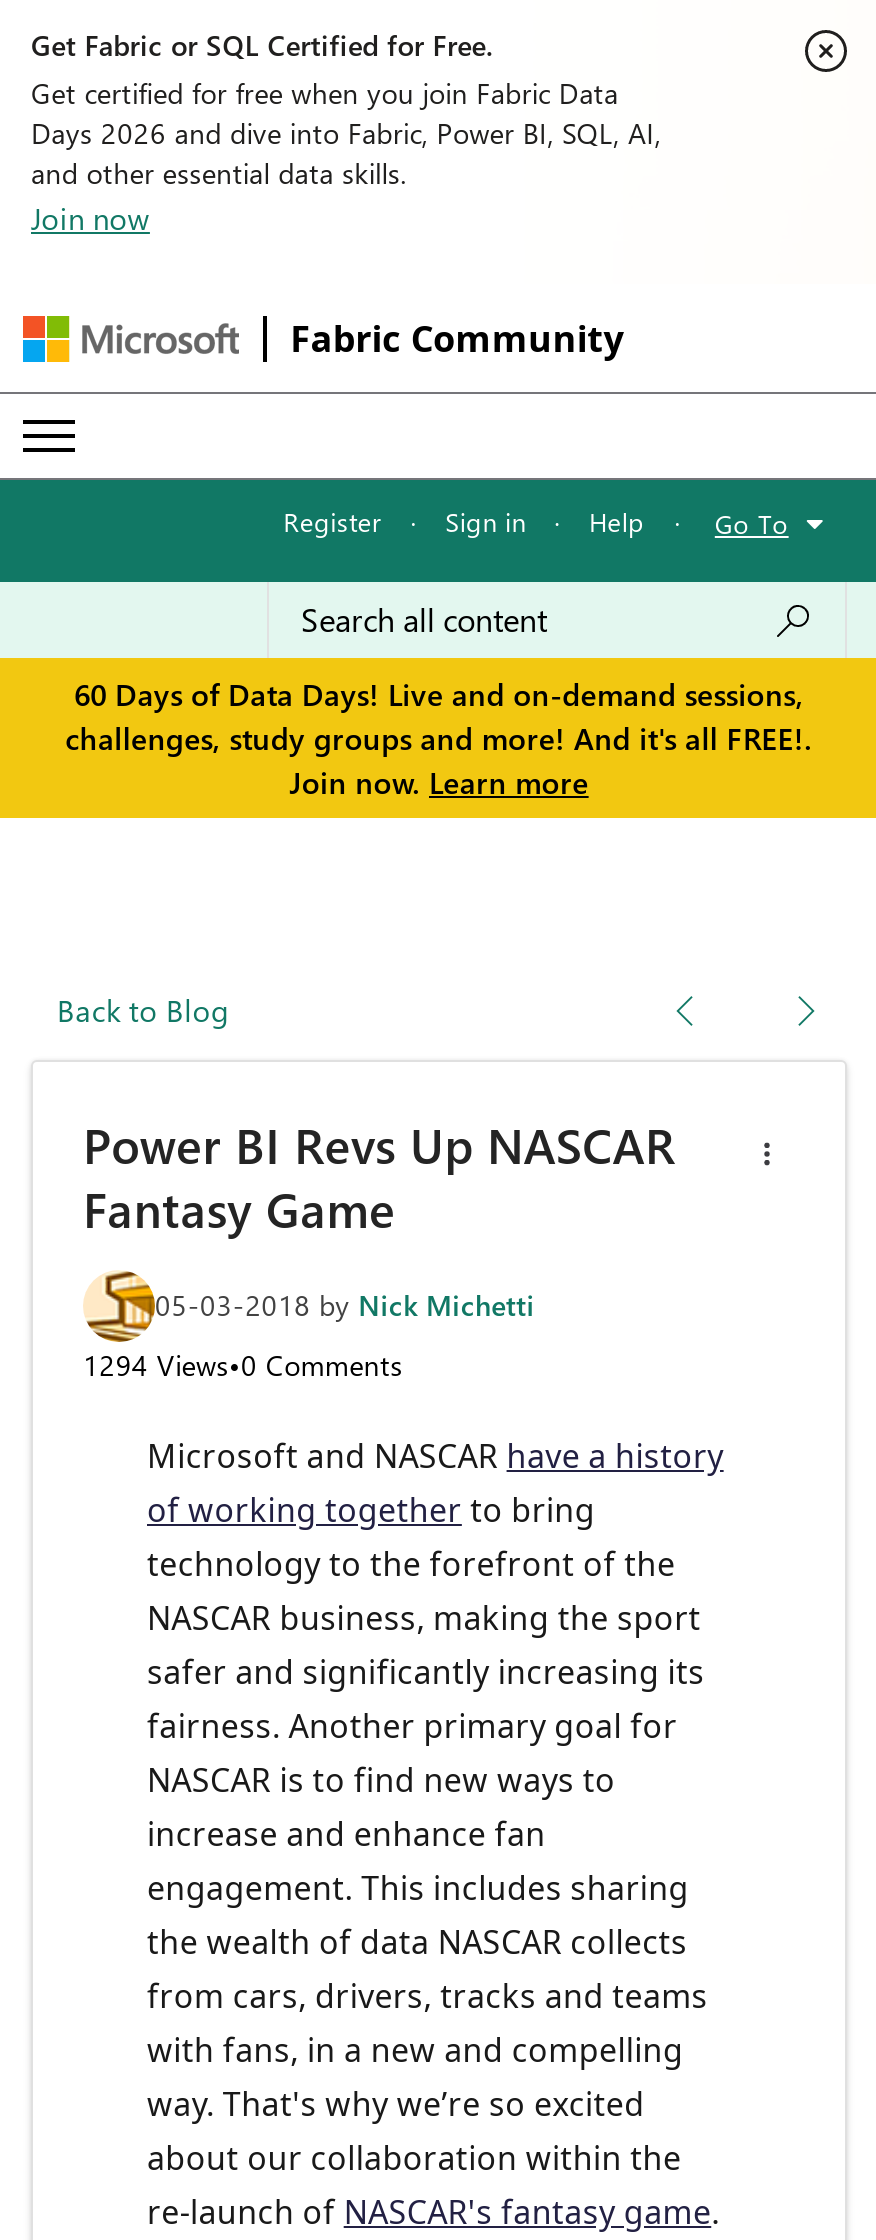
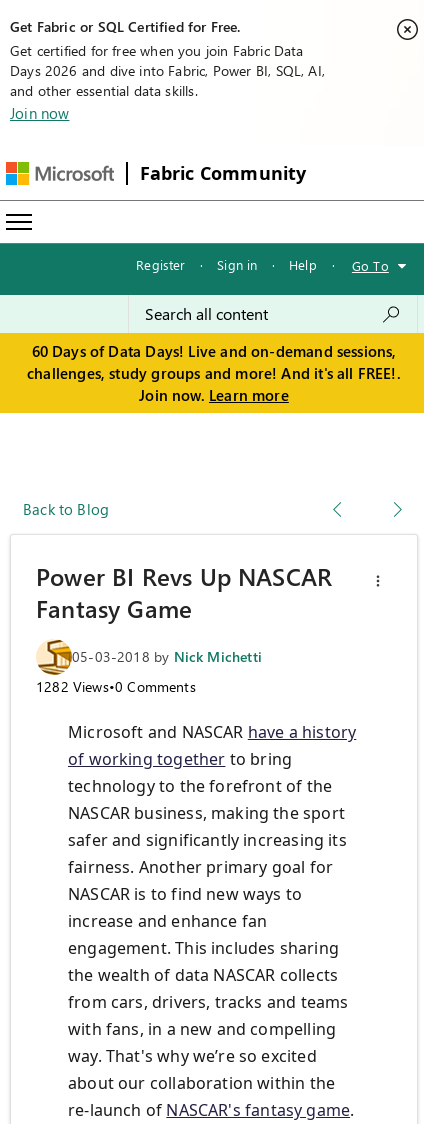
- 1294 Views•0 Comments
+ 1282 Views•0 Comments
